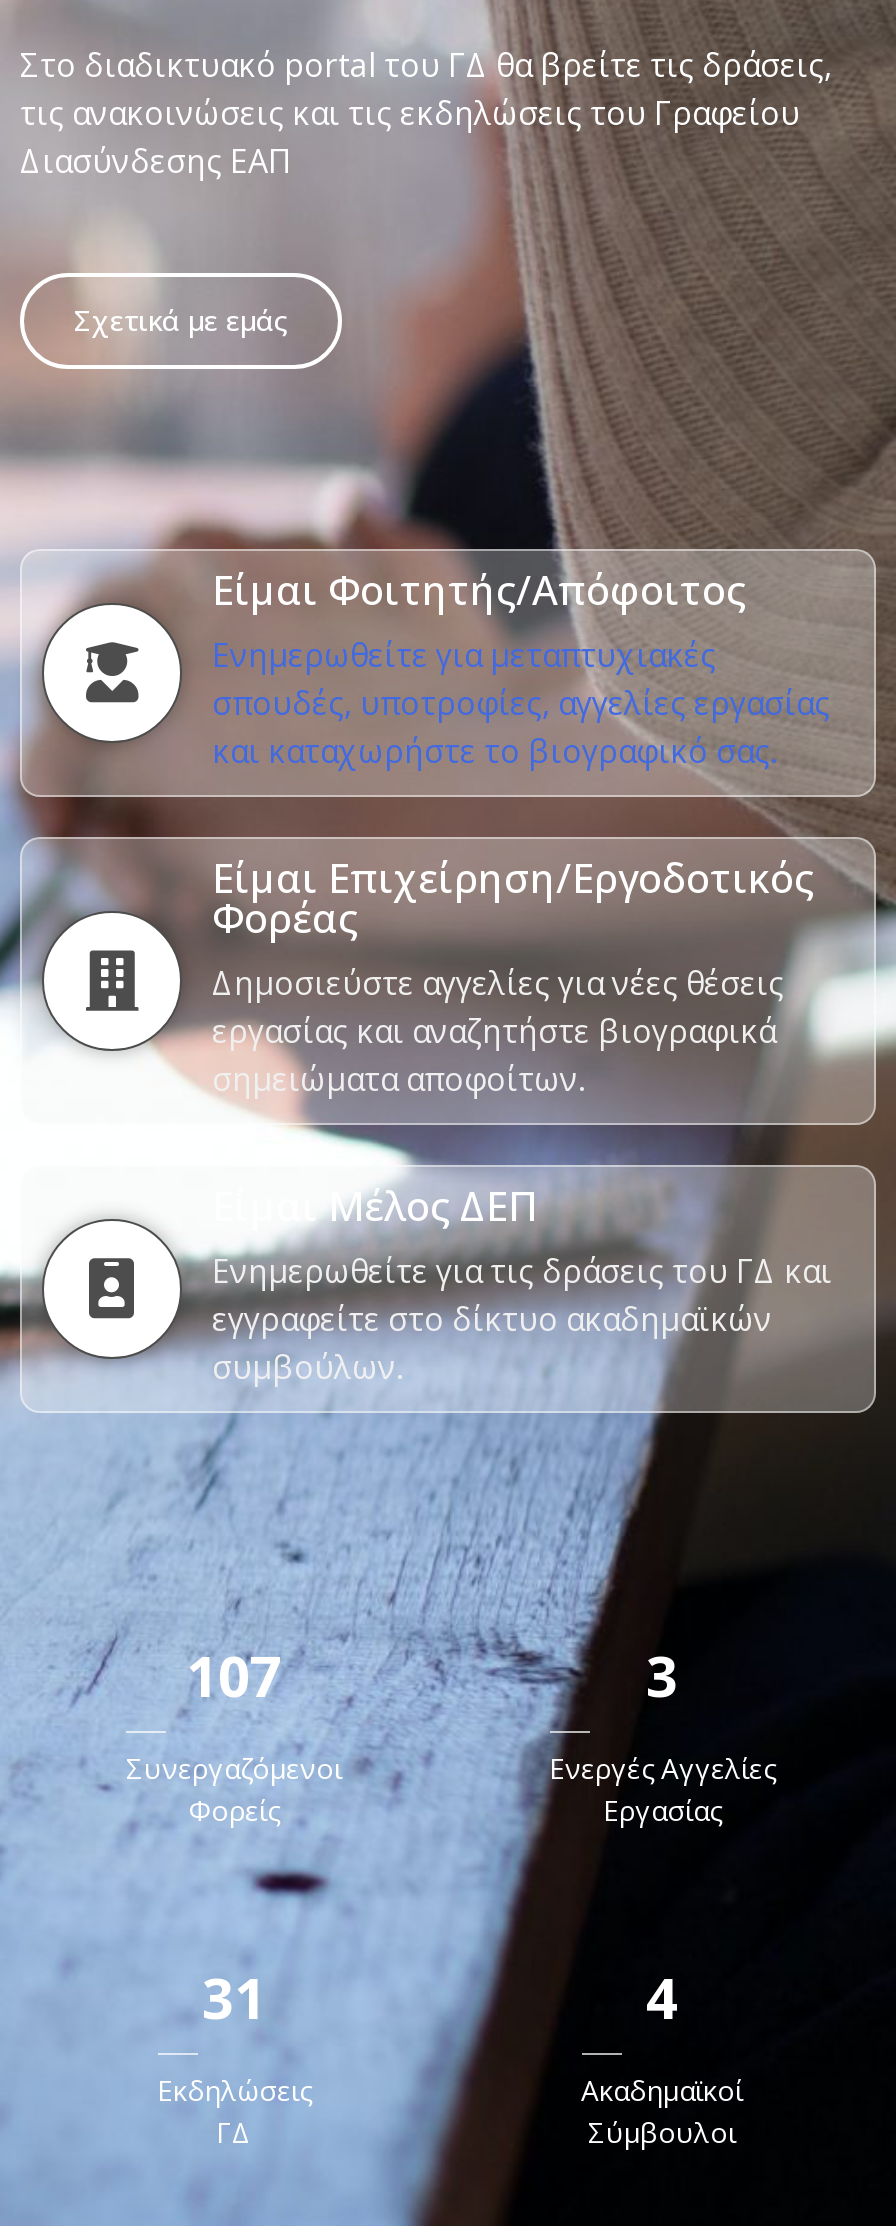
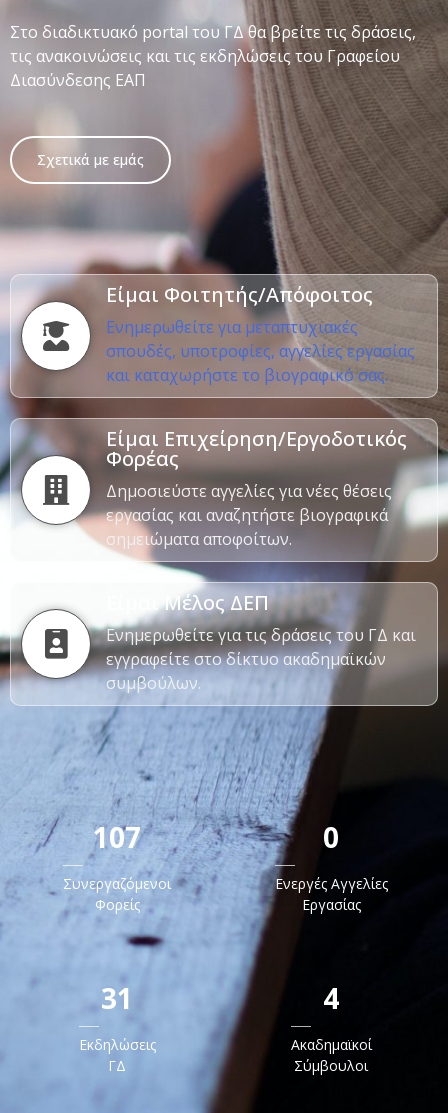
- 3
+ 0
